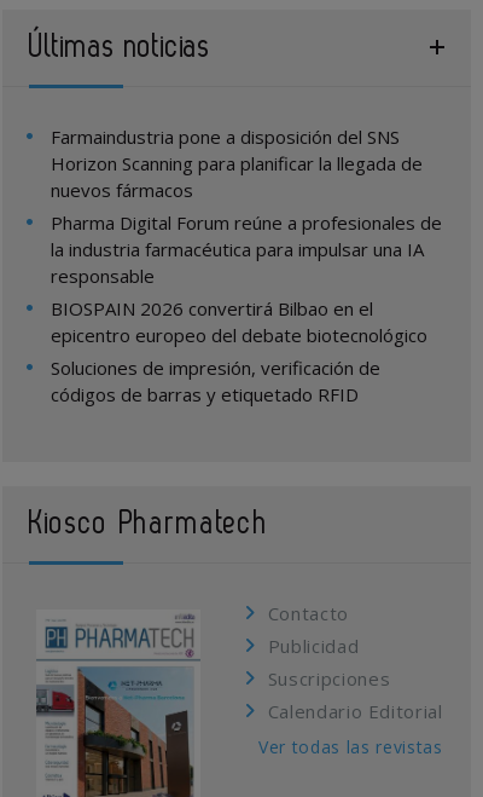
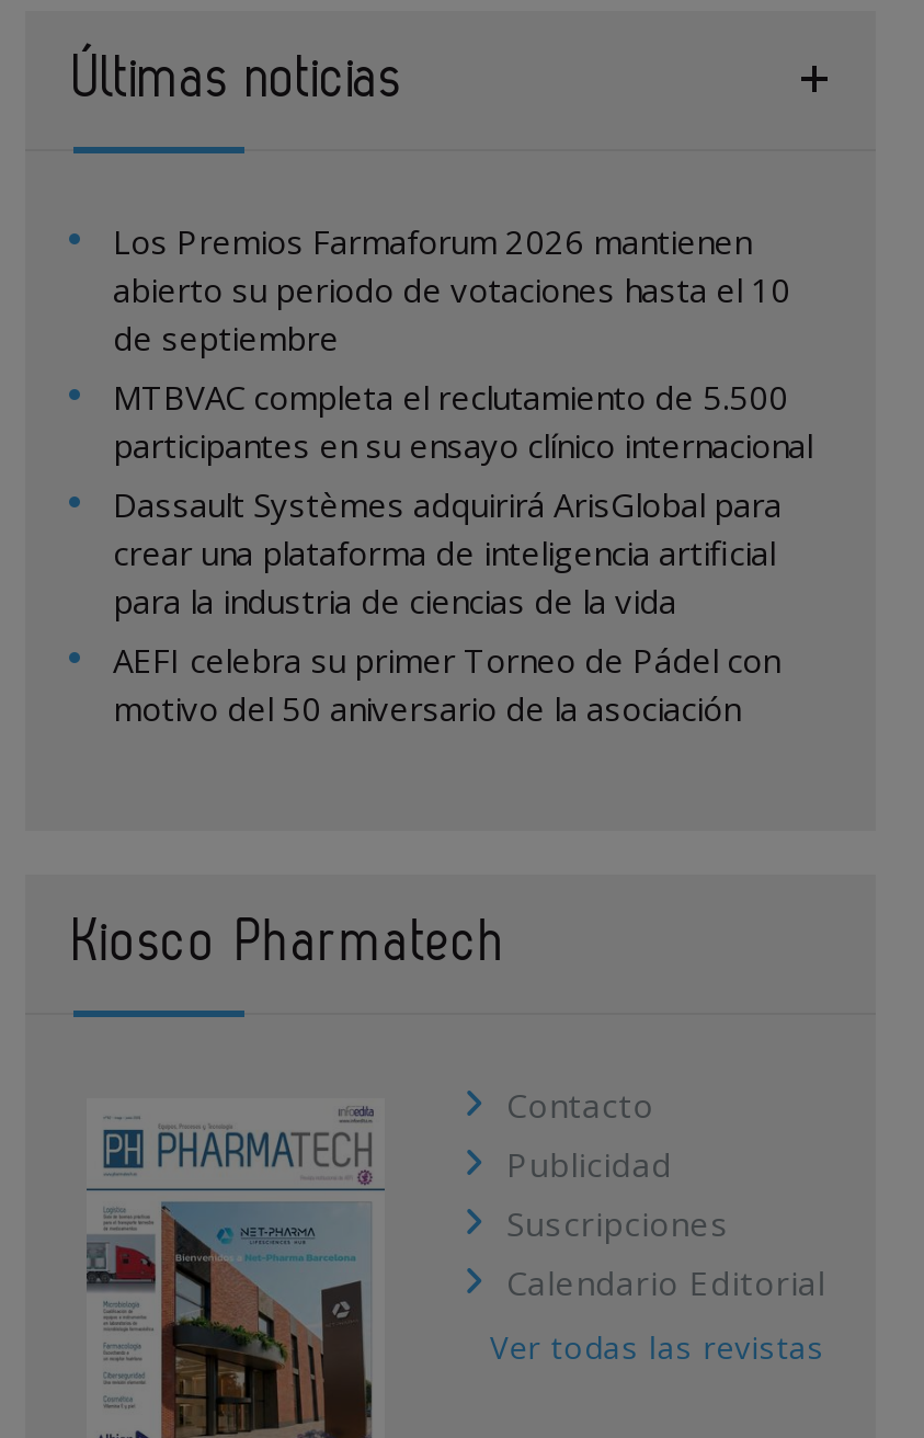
- Farmaindustria pone a disposición del SNS
- Horizon Scanning para planificar la llegada de
- nuevos fármacos
- Pharma Digital Forum reúne a profesionales de
- la industria farmacéutica para impulsar una IA
- responsable
- BIOSPAIN 2026 convertirá Bilbao en el
- epicentro europeo del debate biotecnológico
- Soluciones de impresión, verificación de
- códigos de barras y etiquetado RFID
+ Los Premios Farmaforum 2026 mantienen
+ abierto su periodo de votaciones hasta el 10
+ de septiembre
+ MTBVAC completa el reclutamiento de 5.500
+ participantes en su ensayo clínico internacional
+ Dassault Systèmes adquirirá ArisGlobal para
+ crear una plataforma de inteligencia artificial
+ para la industria de ciencias de la vida
+ AEFI celebra su primer Torneo de Pádel con
+ motivo del 50 aniversario de la asociación
